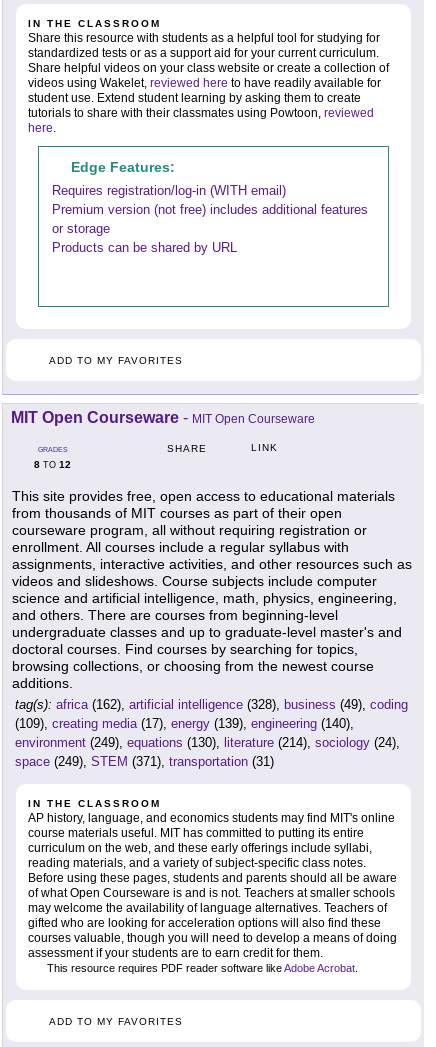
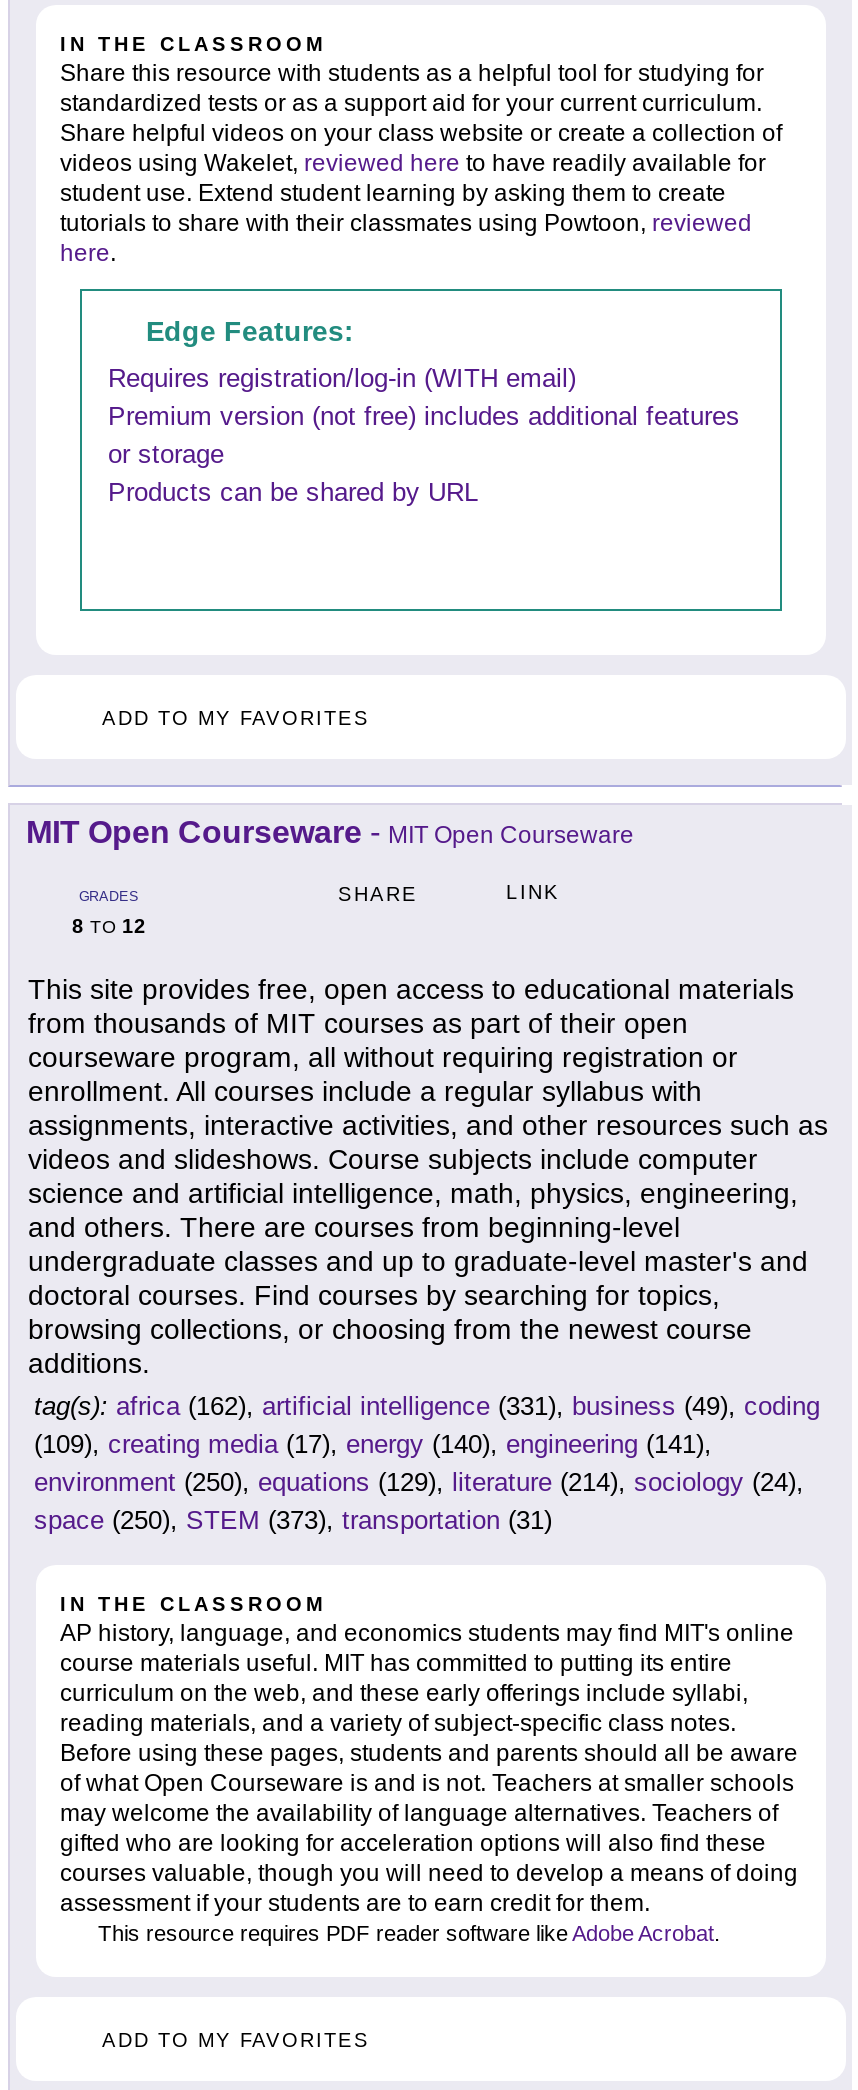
- tag(s): africa (162), artificial intelligence (328), business (49), coding
+ tag(s): africa (162), artificial intelligence (331), business (49), coding

- (109), creating media (17), energy (139), engineering (140),
+ (109), creating media (17), energy (140), engineering (141),

- environment (249), equations (130), literature (214), sociology (24),
+ environment (250), equations (129), literature (214), sociology (24),

- space (249), STEM (371), transportation (31)
+ space (250), STEM (373), transportation (31)
